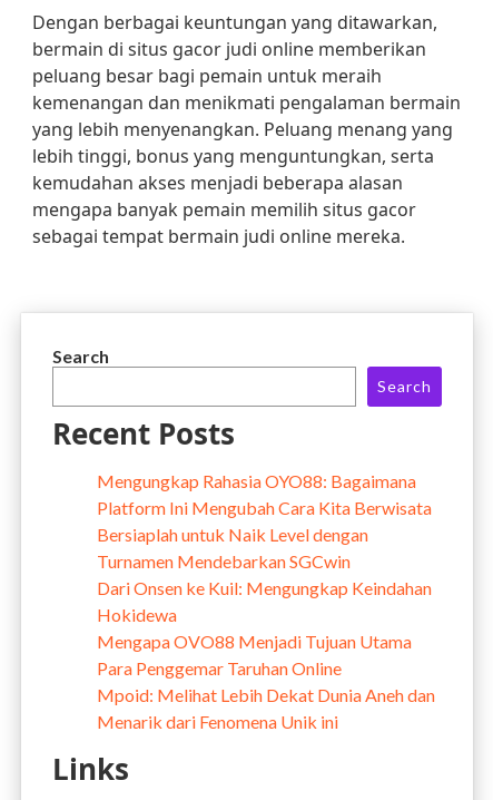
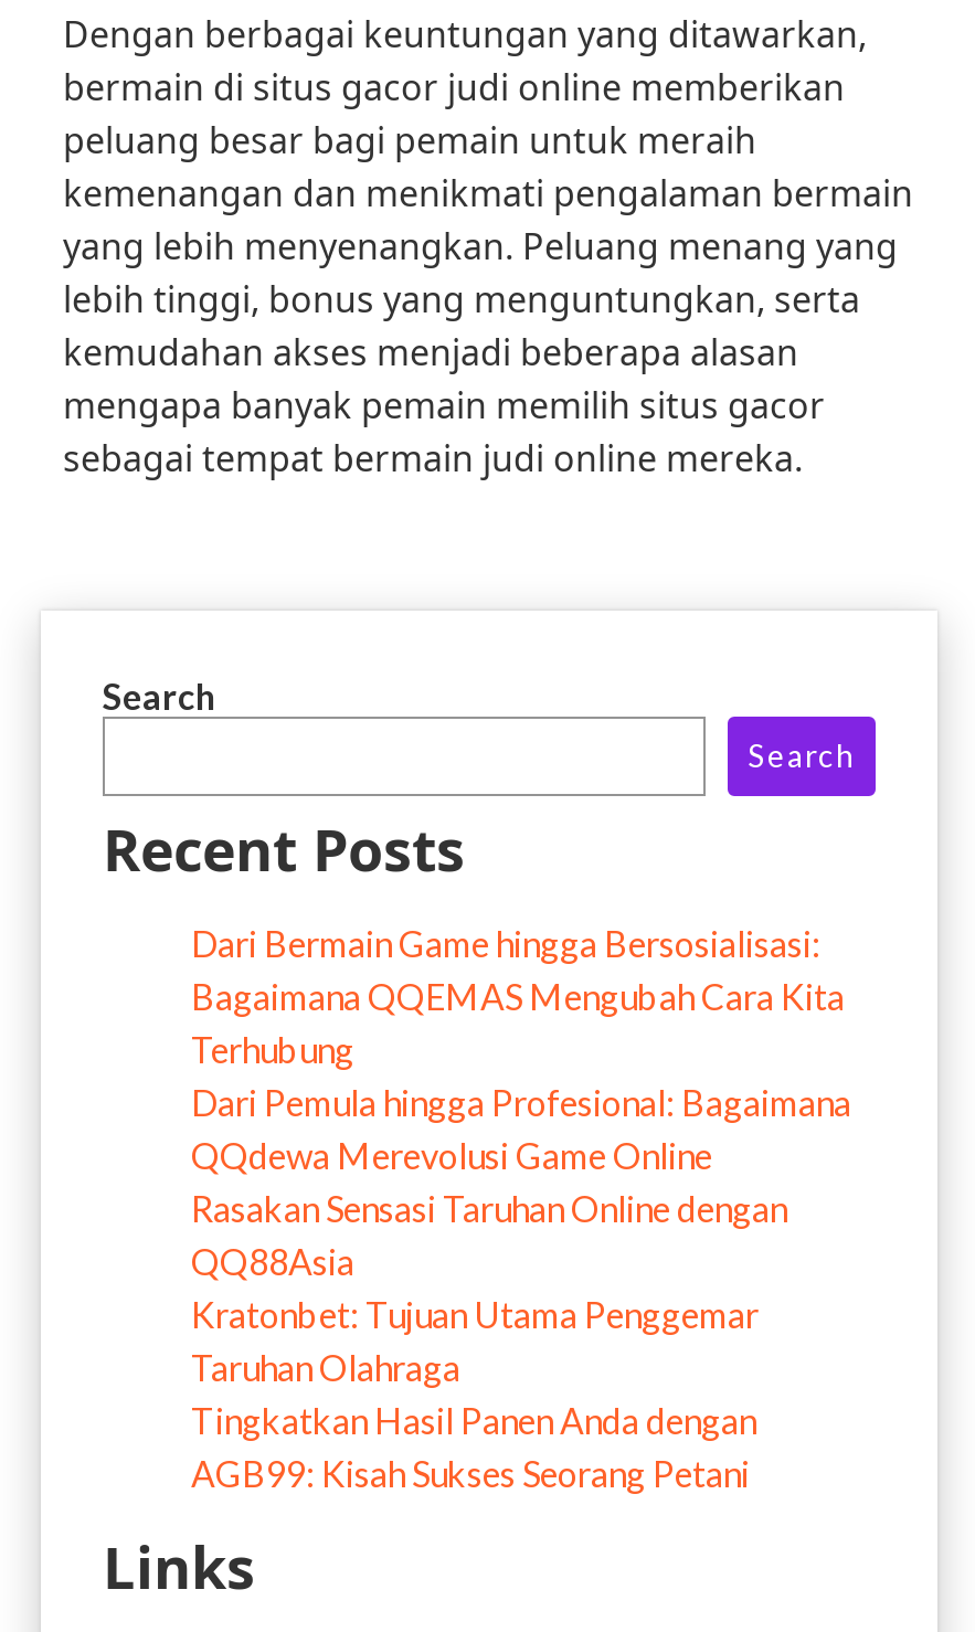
- Mengungkap Rahasia OYO88: Bagaimana
- Platform Ini Mengubah Cara Kita Berwisata
- Bersiaplah untuk Naik Level dengan
- Turnamen Mendebarkan SGCwin
- Dari Onsen ke Kuil: Mengungkap Keindahan
- Hokidewa
- Mengapa OVO88 Menjadi Tujuan Utama
- Para Penggemar Taruhan Online
- Mpoid: Melihat Lebih Dekat Dunia Aneh dan
- Menarik dari Fenomena Unik ini
+ Dari Bermain Game hingga Bersosialisasi:
+ Bagaimana QQEMAS Mengubah Cara Kita
+ Terhubung
+ Dari Pemula hingga Profesional: Bagaimana
+ QQdewa Merevolusi Game Online
+ Rasakan Sensasi Taruhan Online dengan
+ QQ88Asia
+ Kratonbet: Tujuan Utama Penggemar
+ Taruhan Olahraga
+ Tingkatkan Hasil Panen Anda dengan
+ AGB99: Kisah Sukses Seorang Petani
